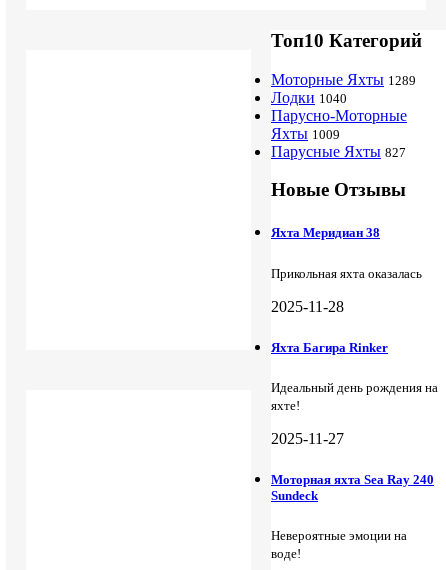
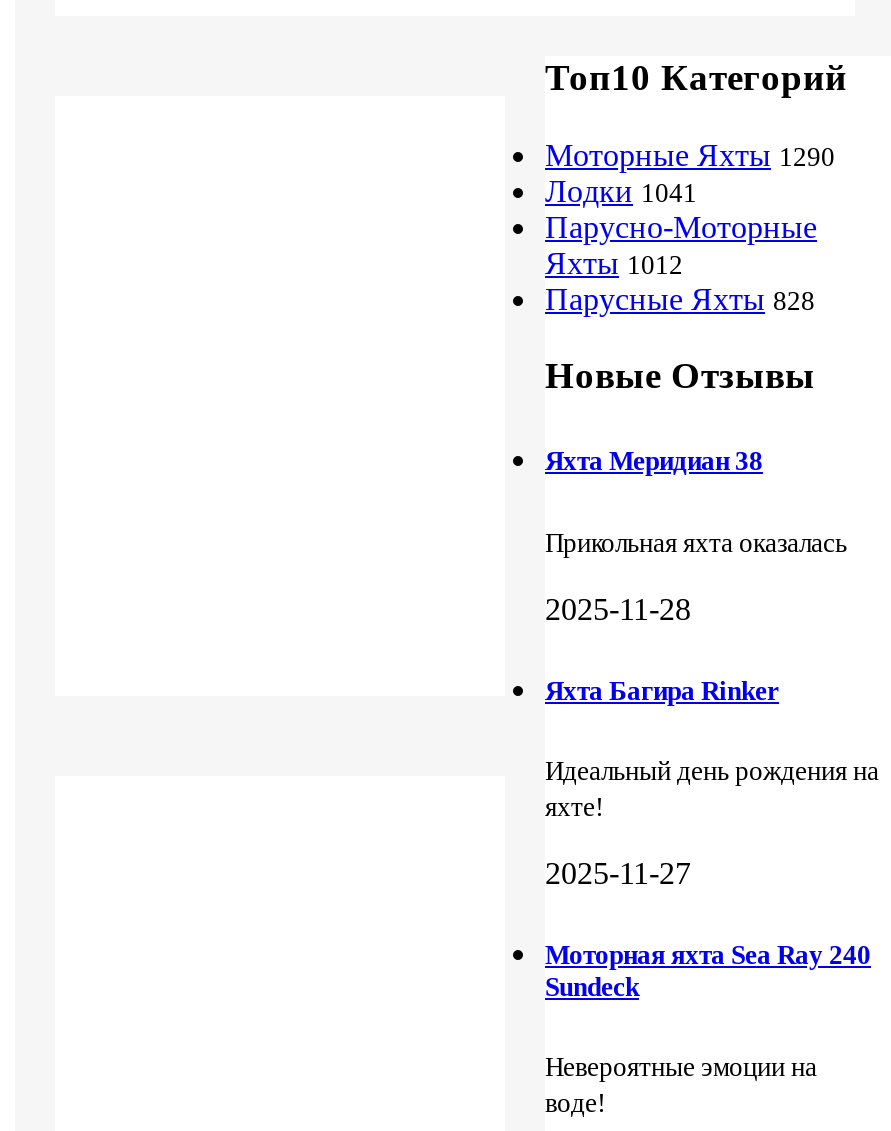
- Моторные Яхты 1289
+ Моторные Яхты 1290

- Лодки 1040
+ Лодки 1041

- Яхты 1009
+ Яхты 1012

- Парусные Яхты 827
+ Парусные Яхты 828
